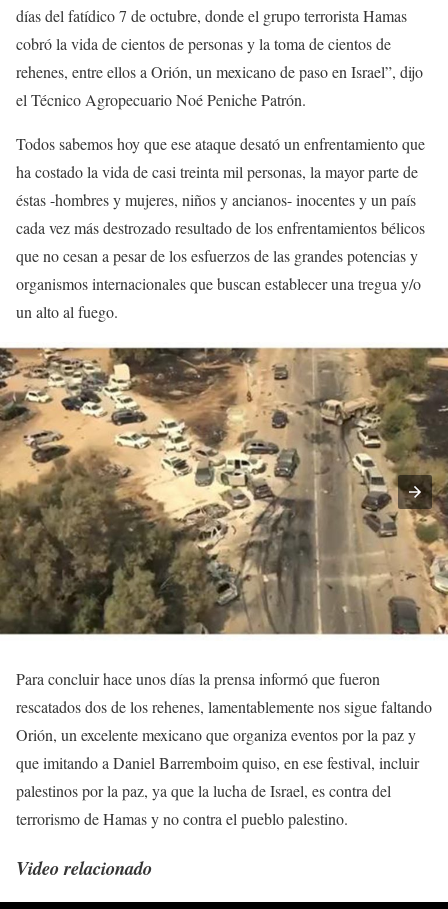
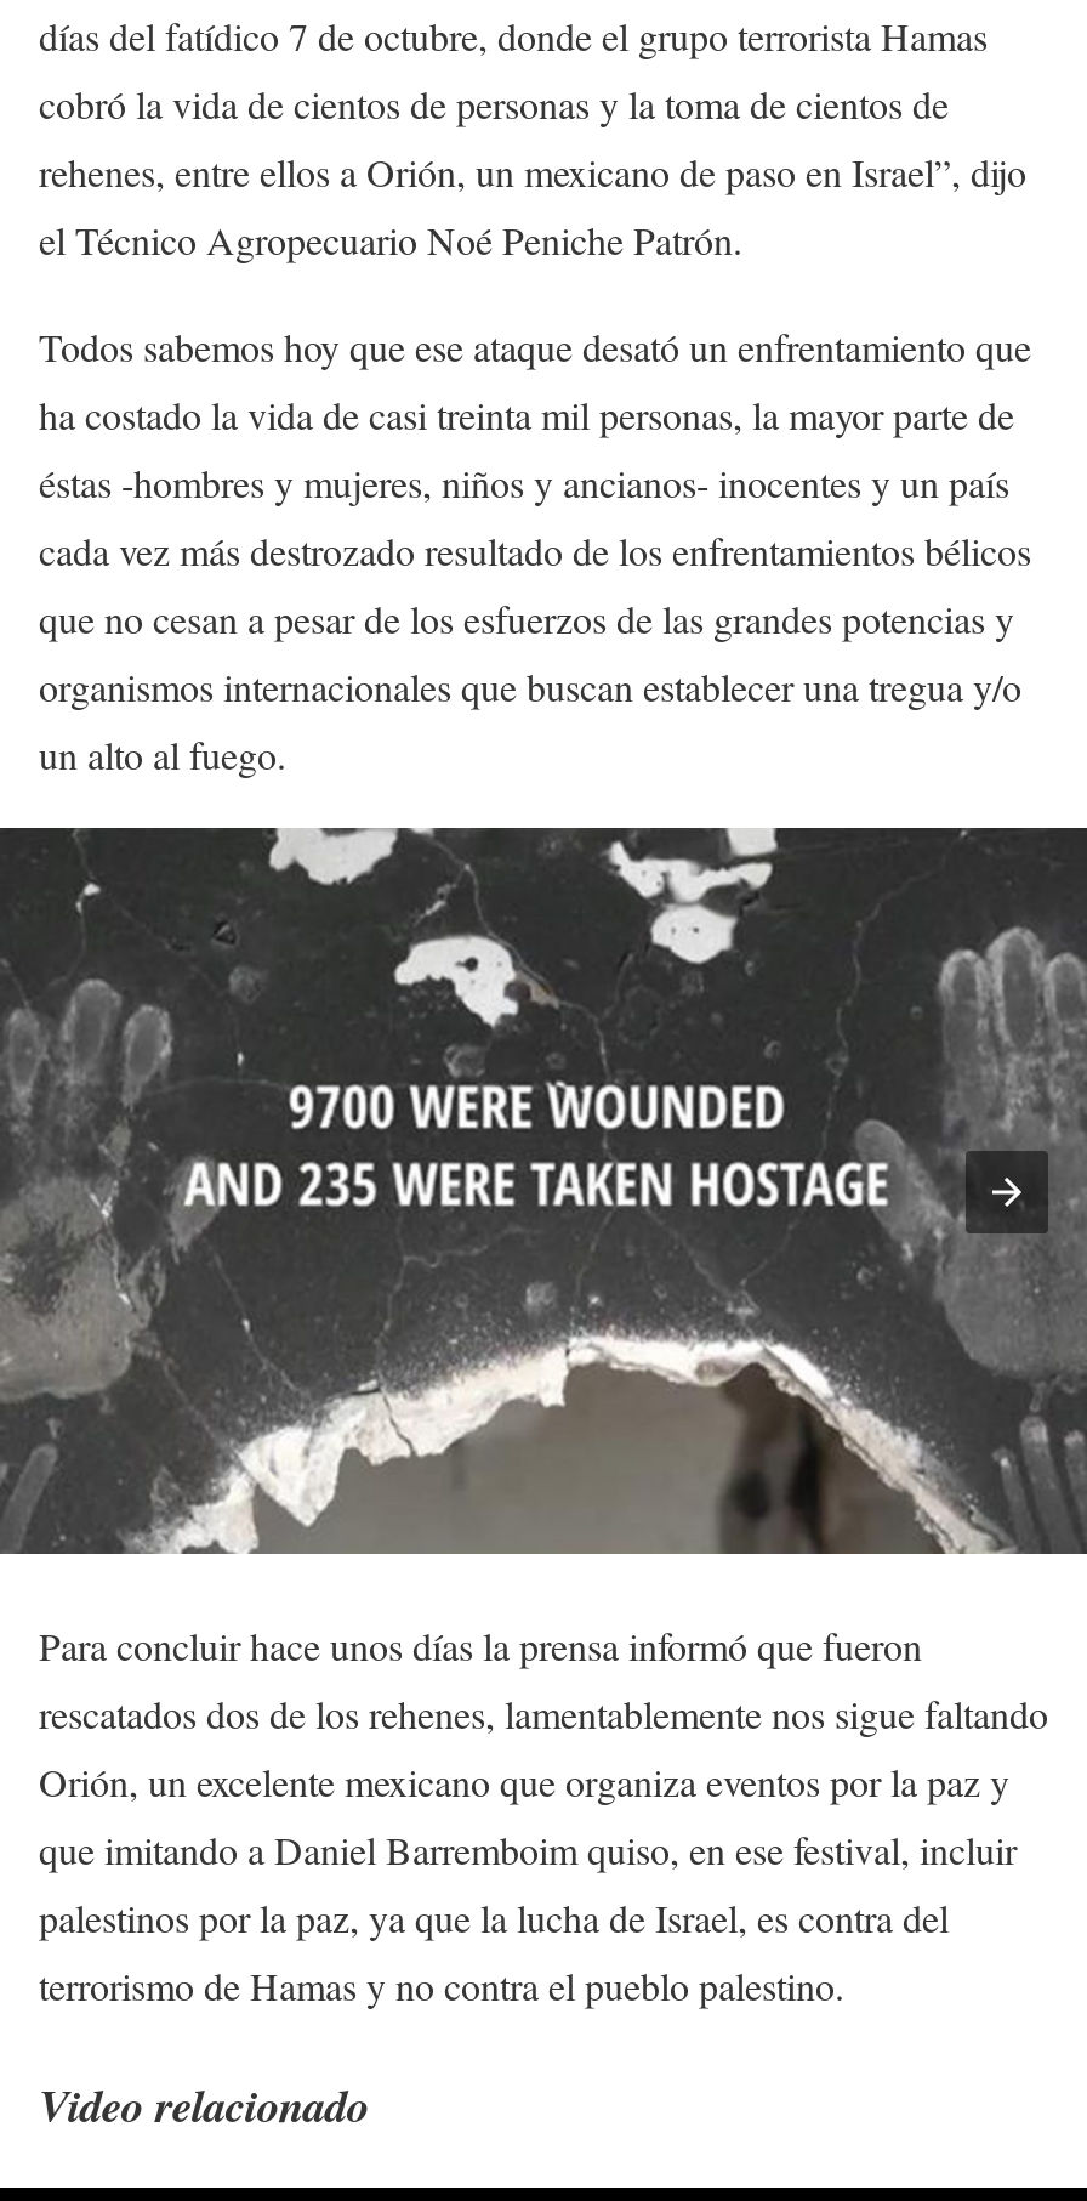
- [image]
+ [image]
